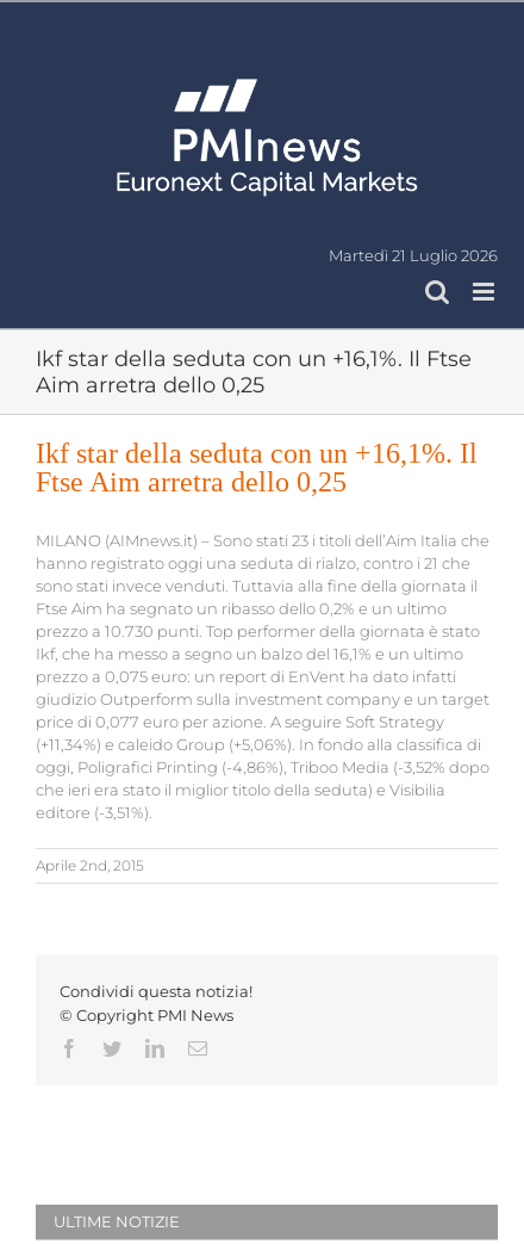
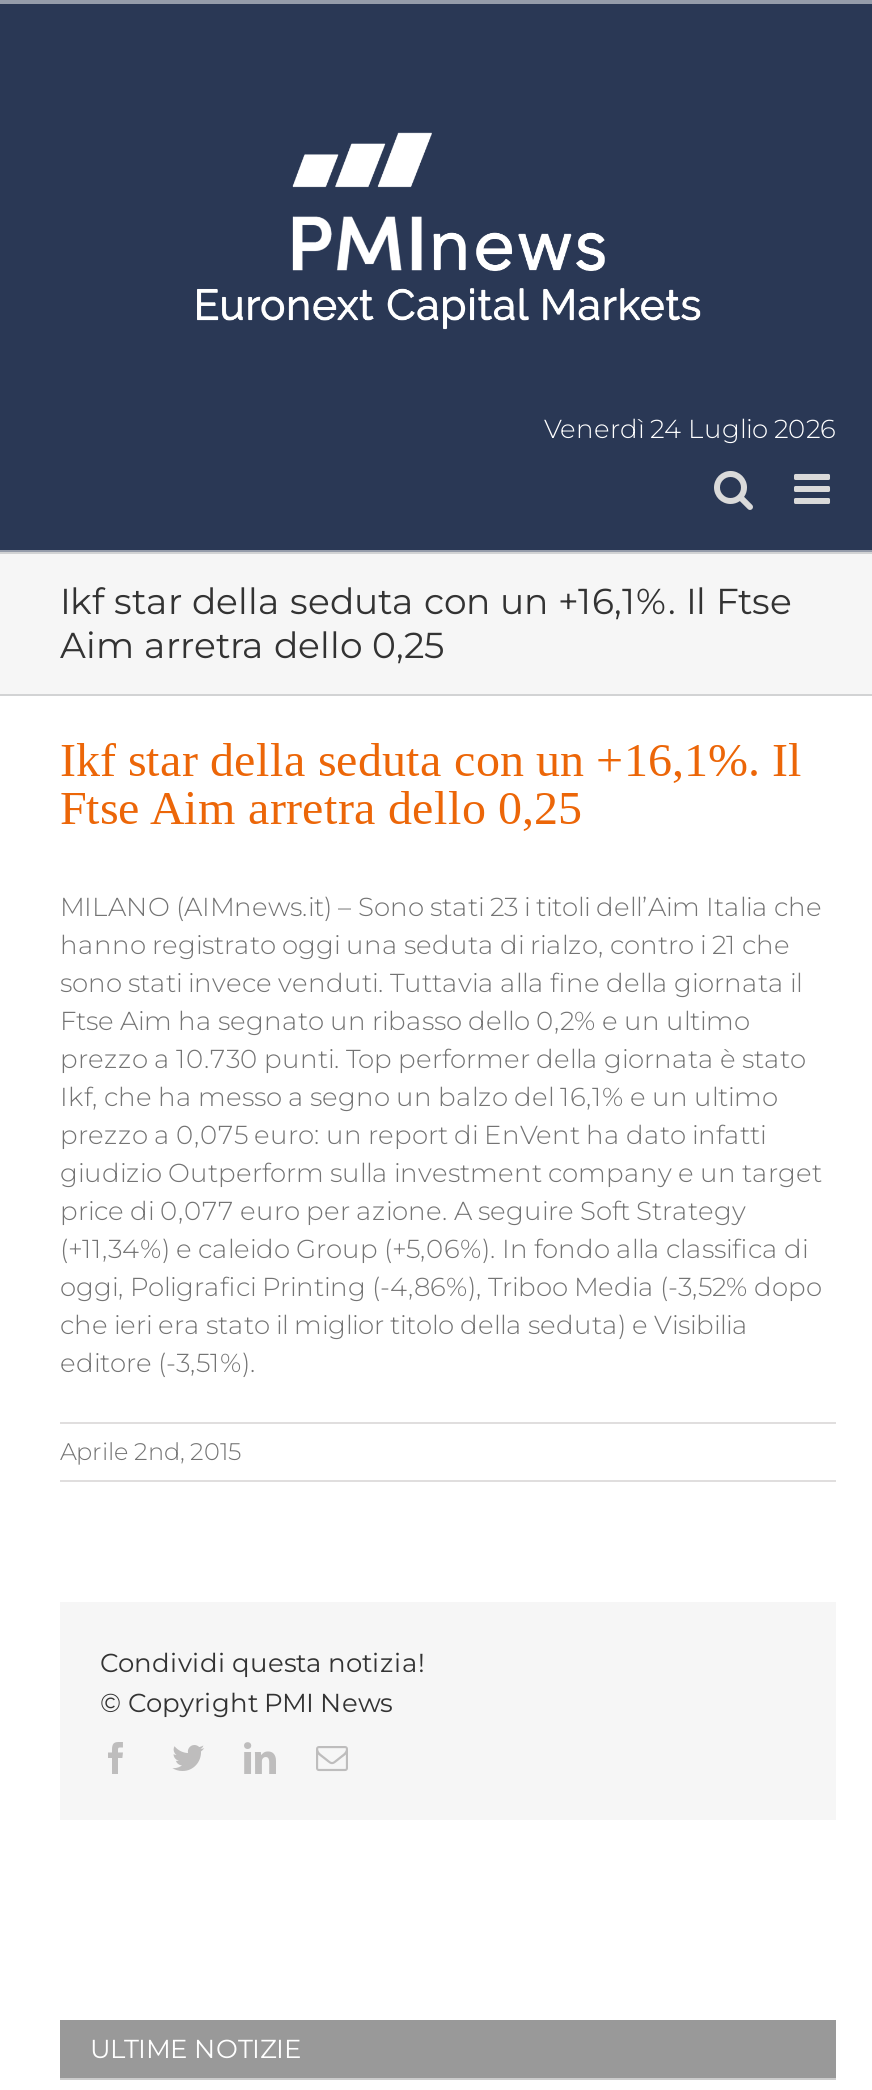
- Martedì 21 Luglio 2026
+ Venerdì 24 Luglio 2026
